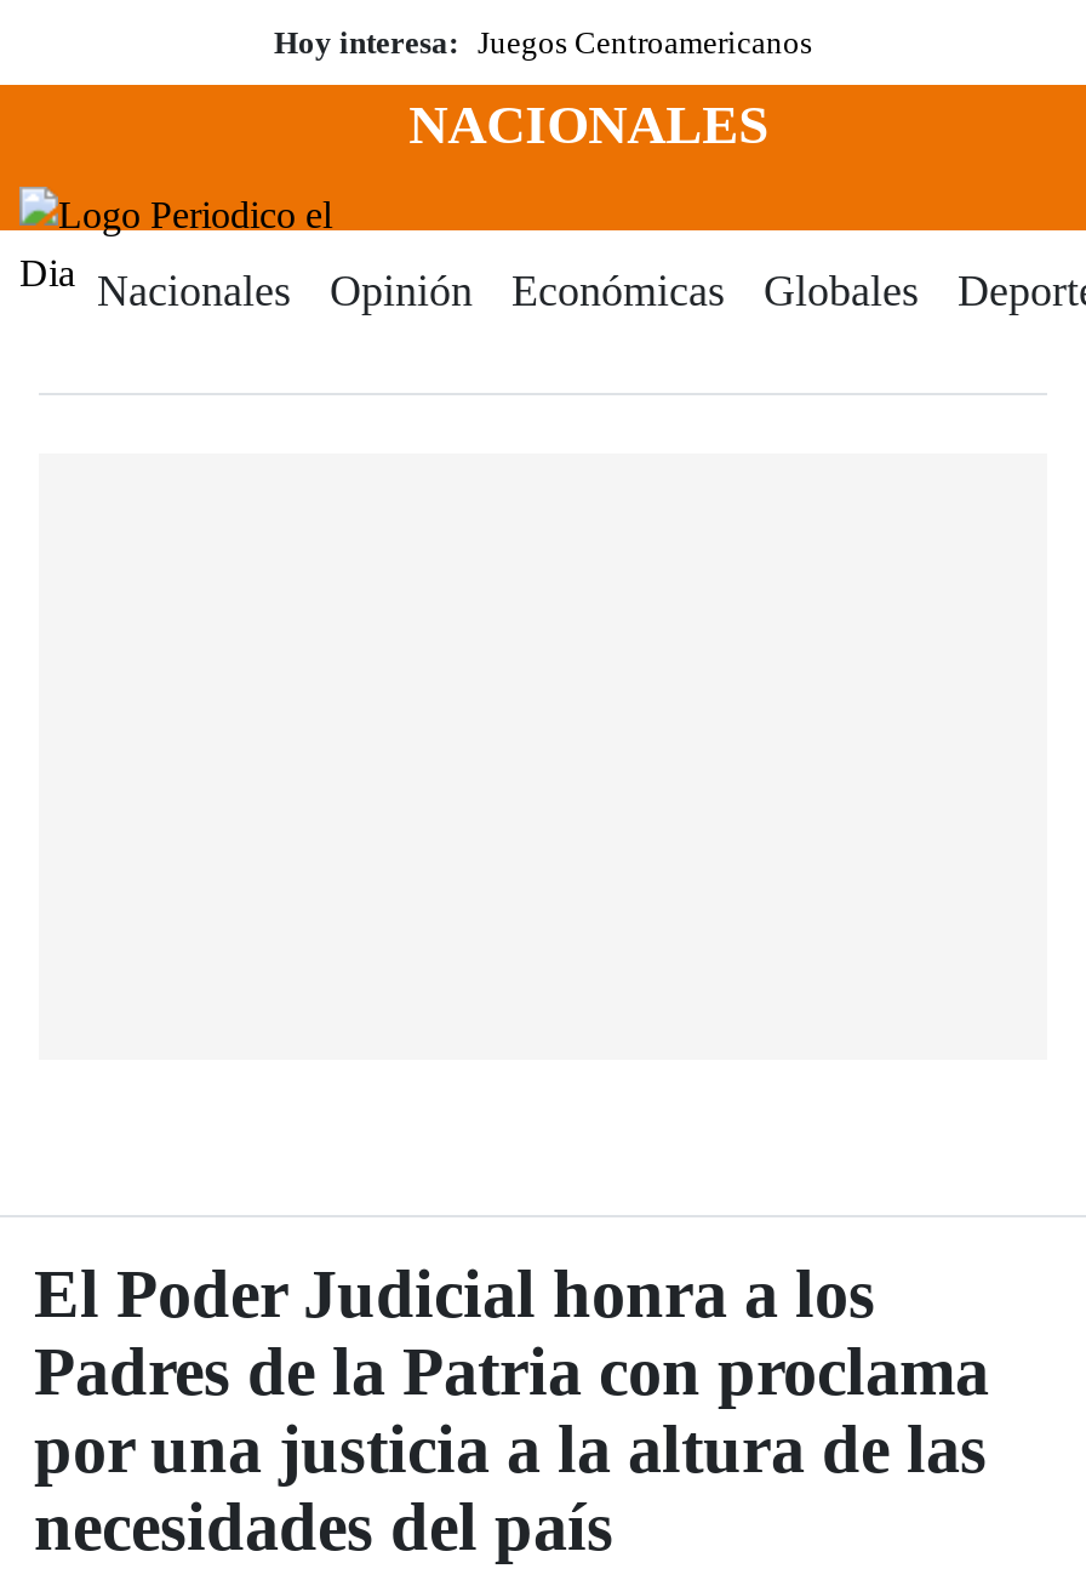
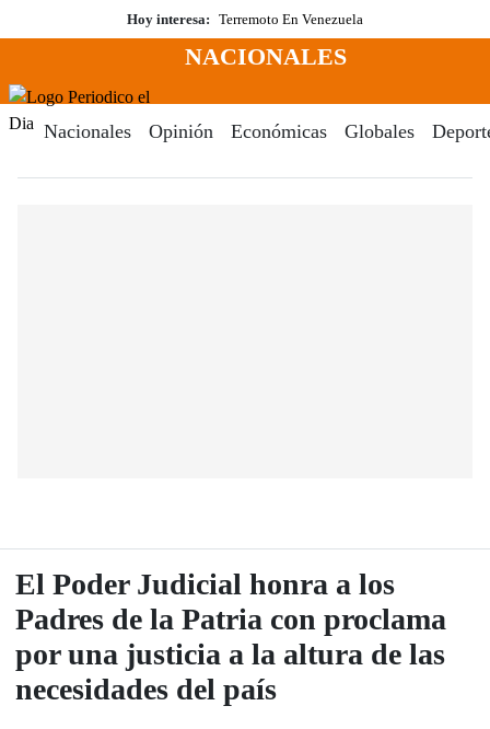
- Hoy interesa: Juegos Centroamericanos
+ Hoy interesa: Terremoto En Venezuela
